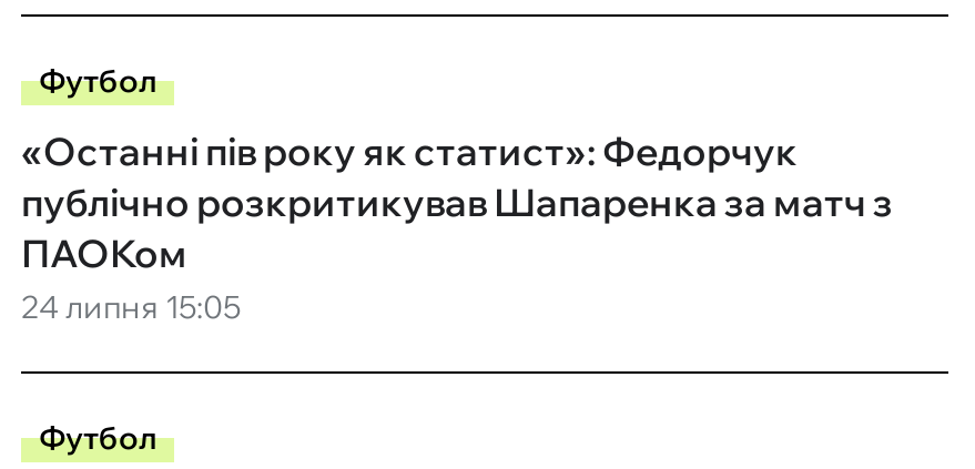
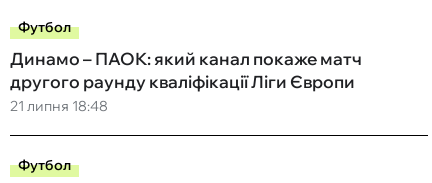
- «Останні пів року як статист»: Федорчук
- публічно розкритикував Шапаренка за матч з
- ПАОКом
+ Динамо – ПАОК: який канал покаже матч
+ другого раунду кваліфікації Ліги Європи

- 24 липня 15:05
+ 21 липня 18:48
